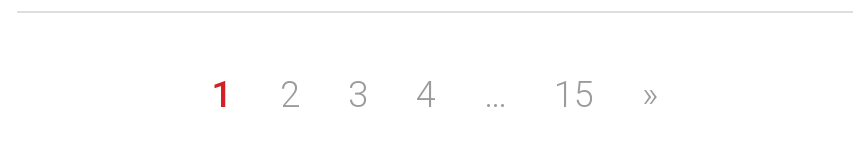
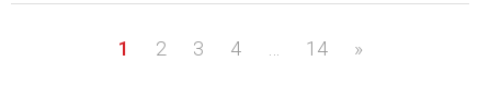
- 15
+ 14
